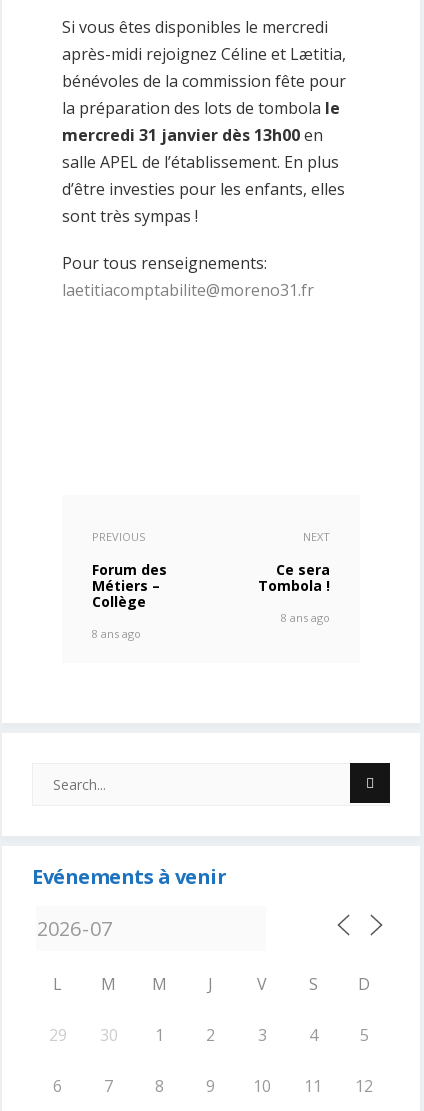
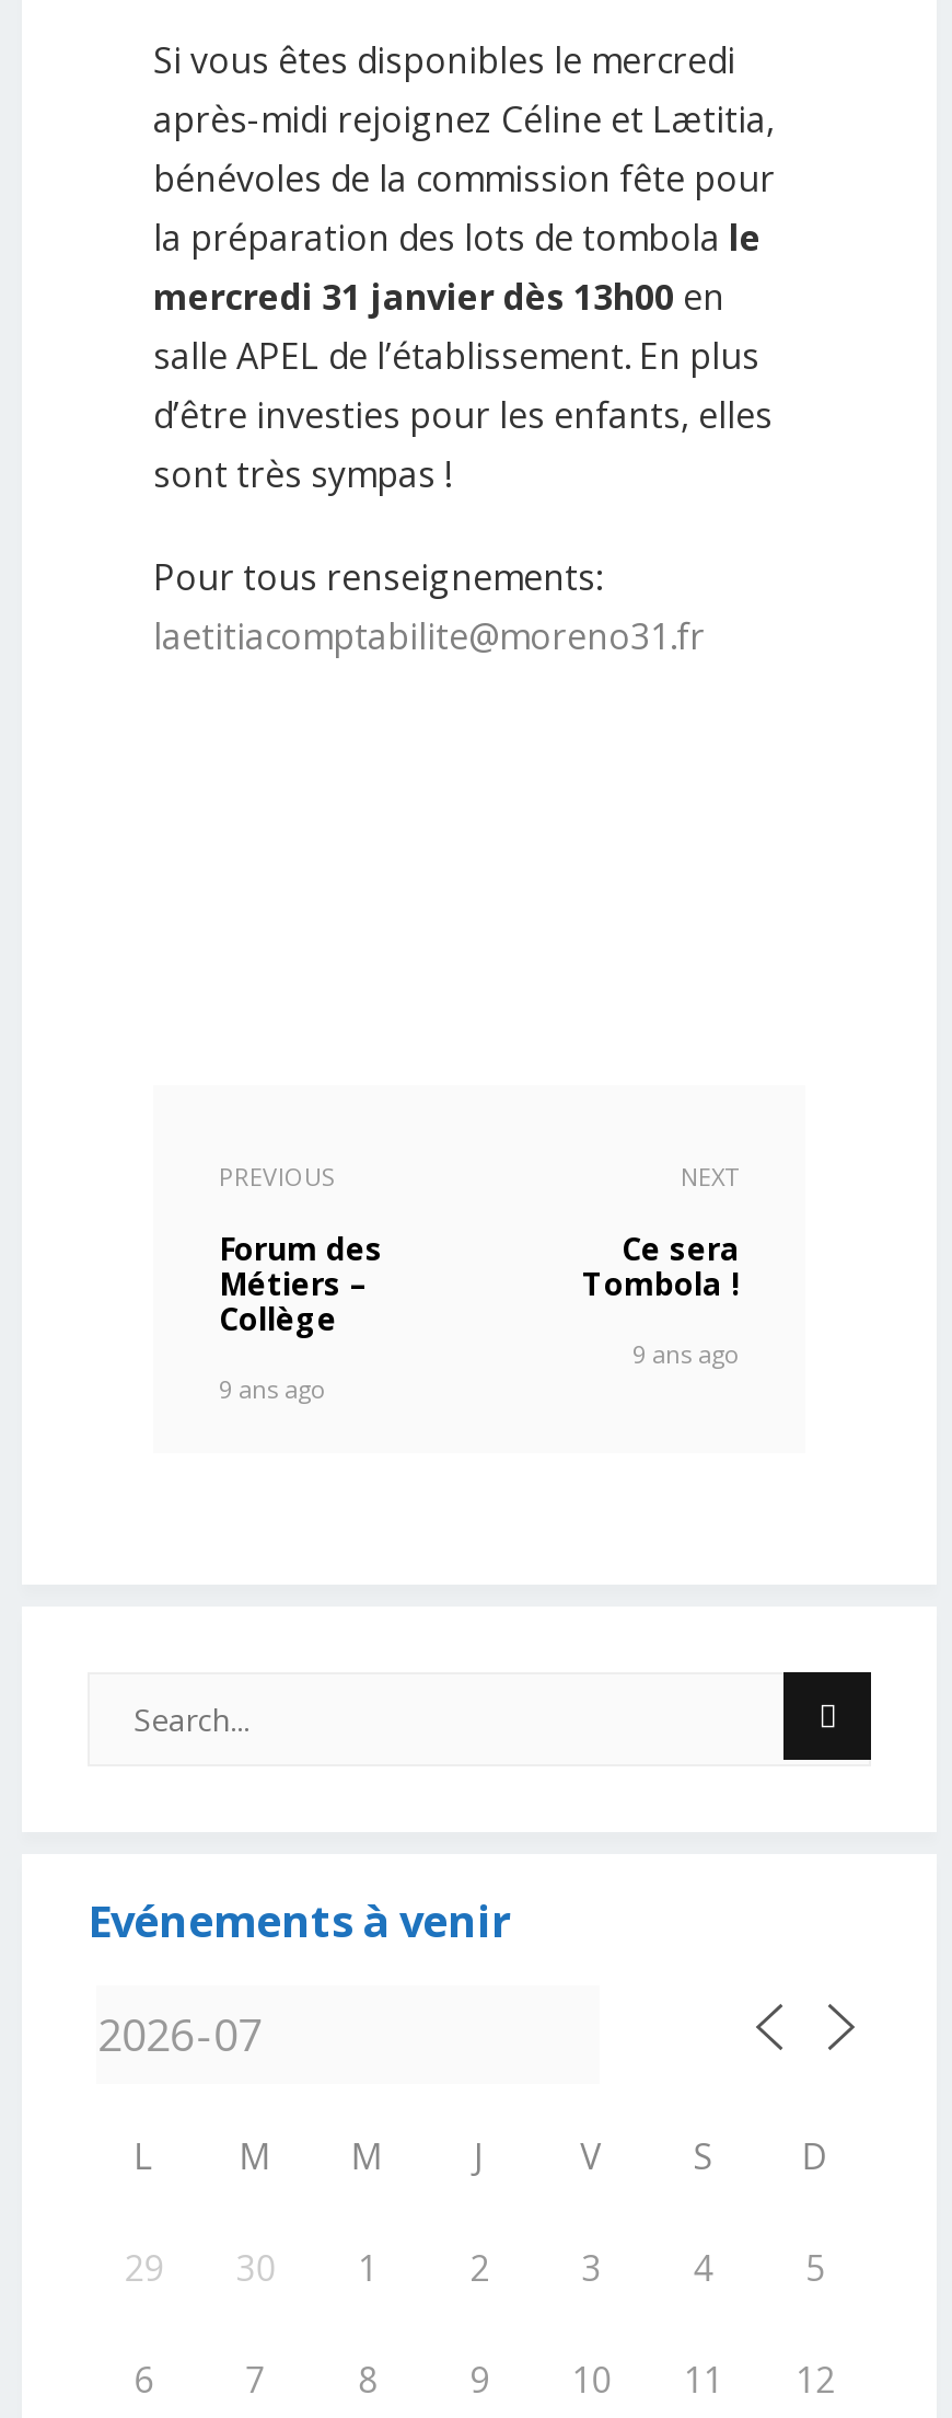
- 8 ans ago
+ 9 ans ago

- 8 ans ago
+ 9 ans ago
